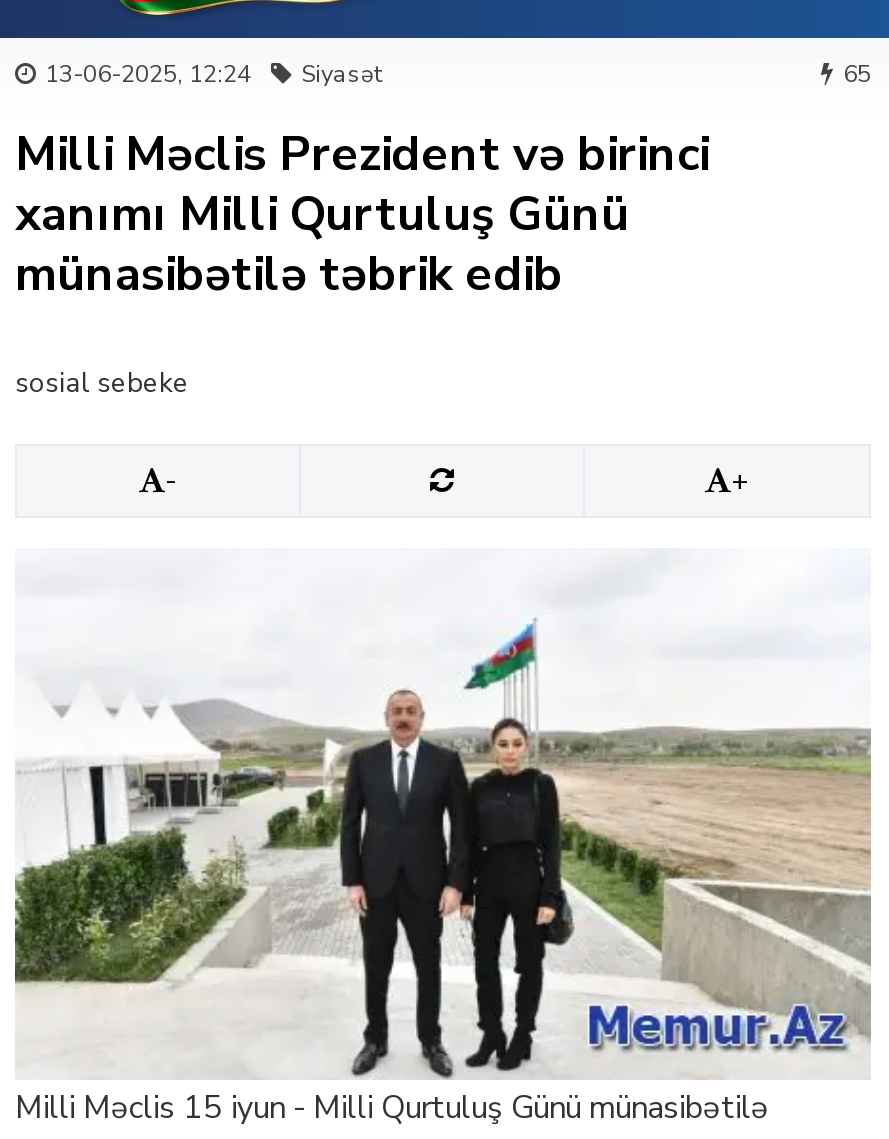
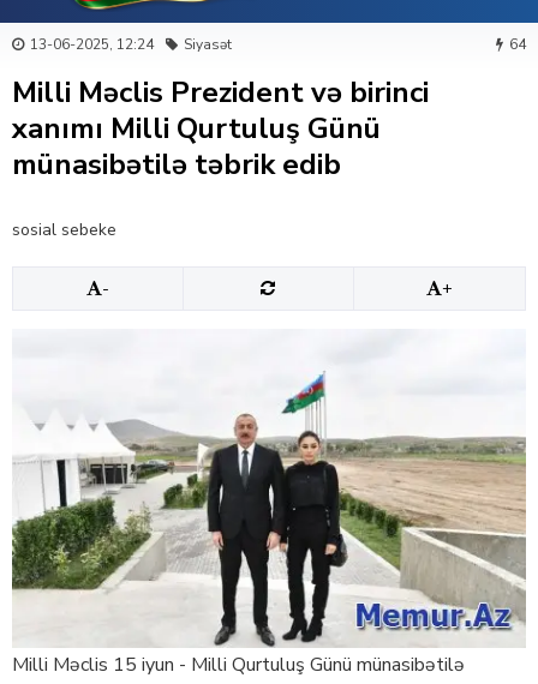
- 65
+ 64
